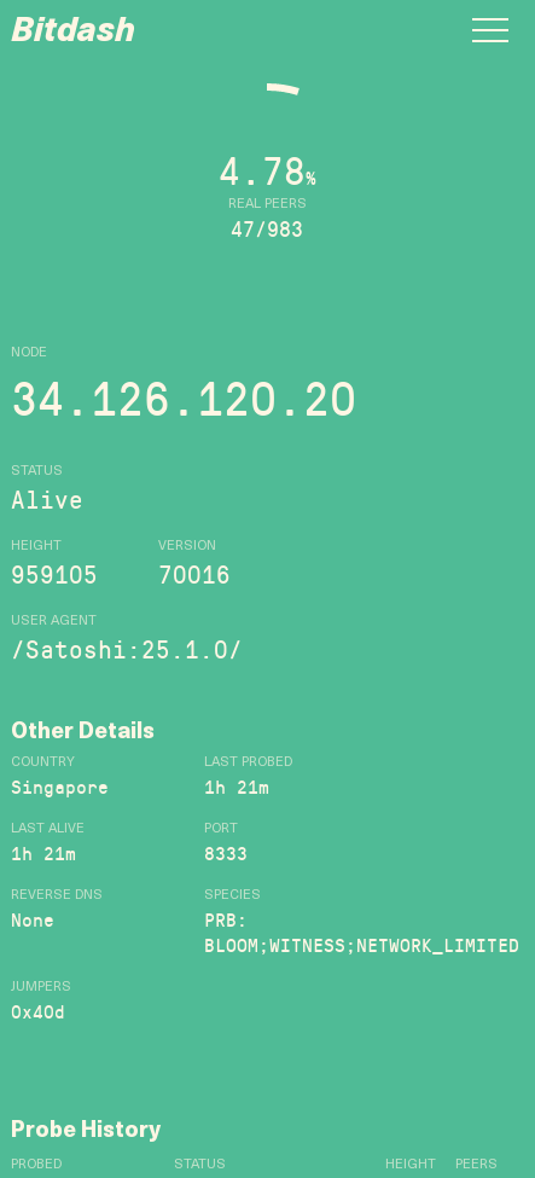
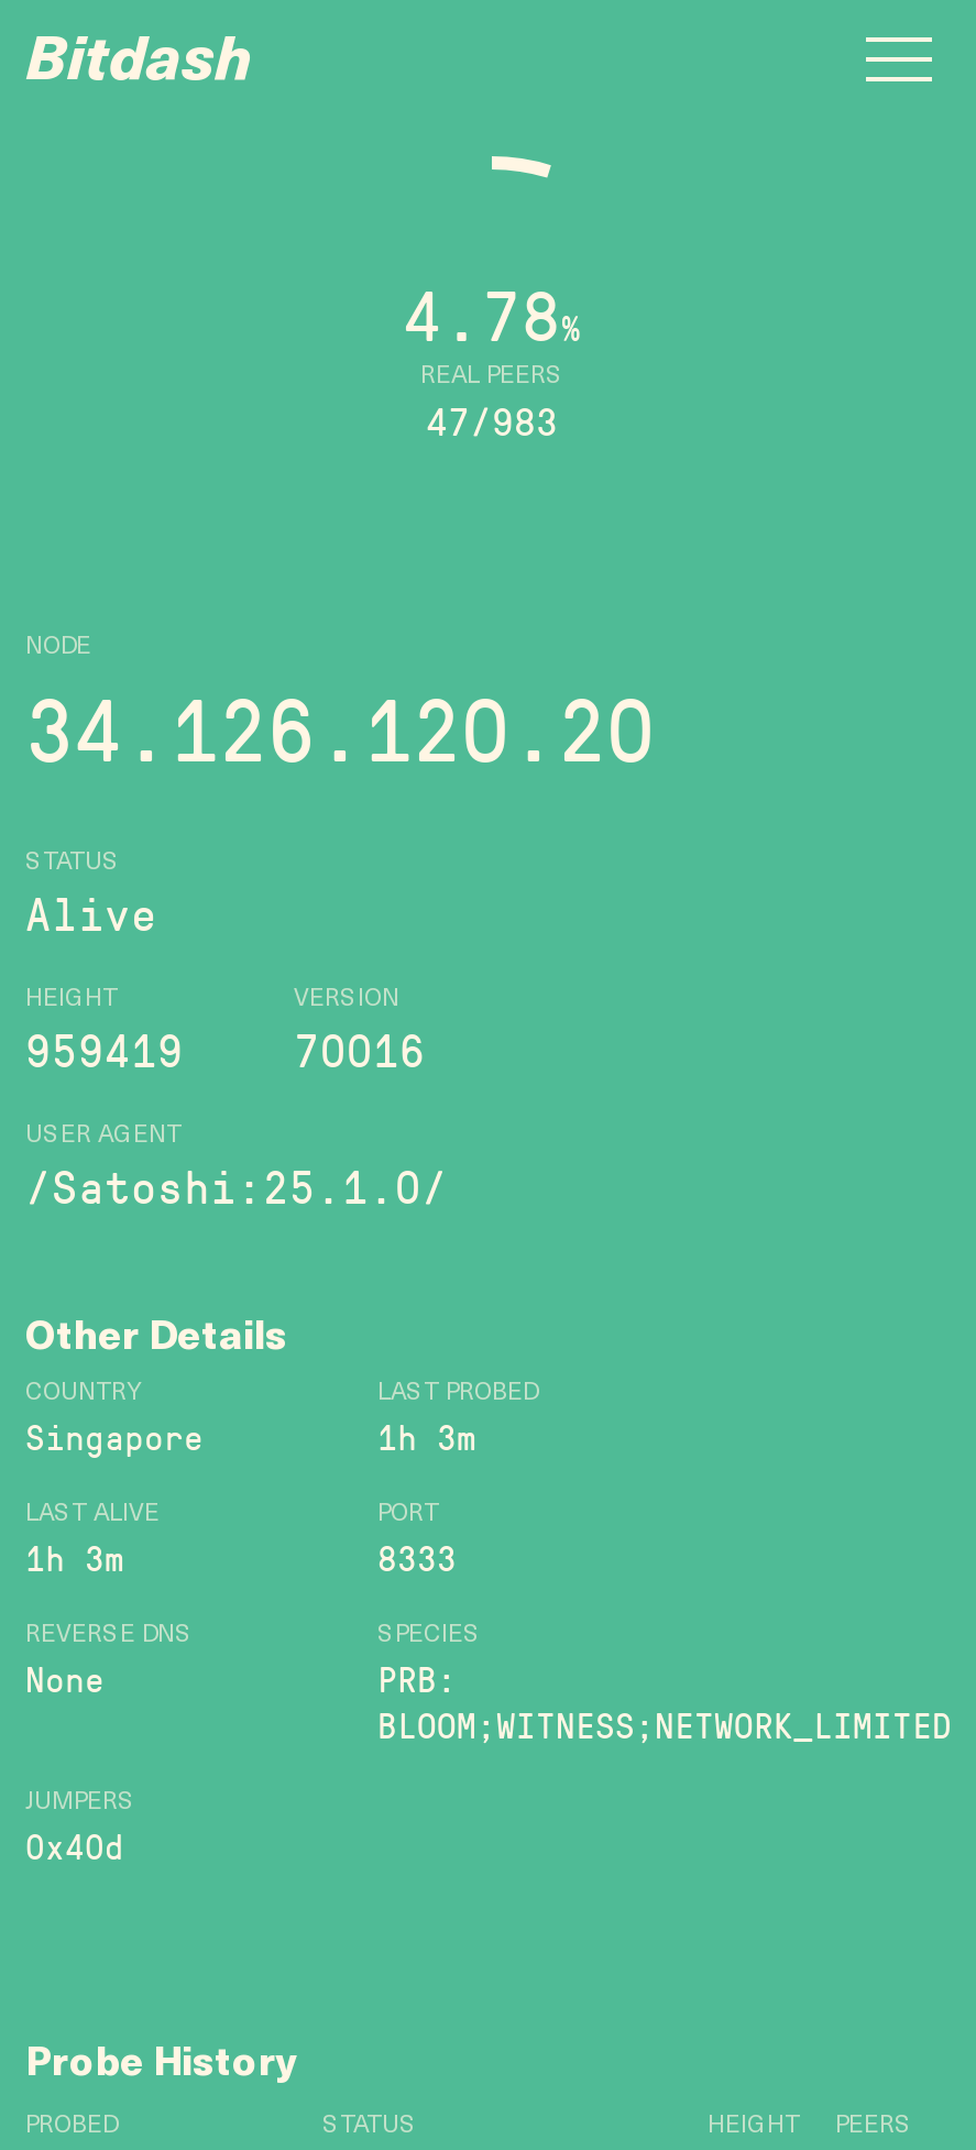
- 959105 70016
+ 959419 70016

- 1h 21m
+ 1h 3m

- 1h 21m
+ 1h 3m
